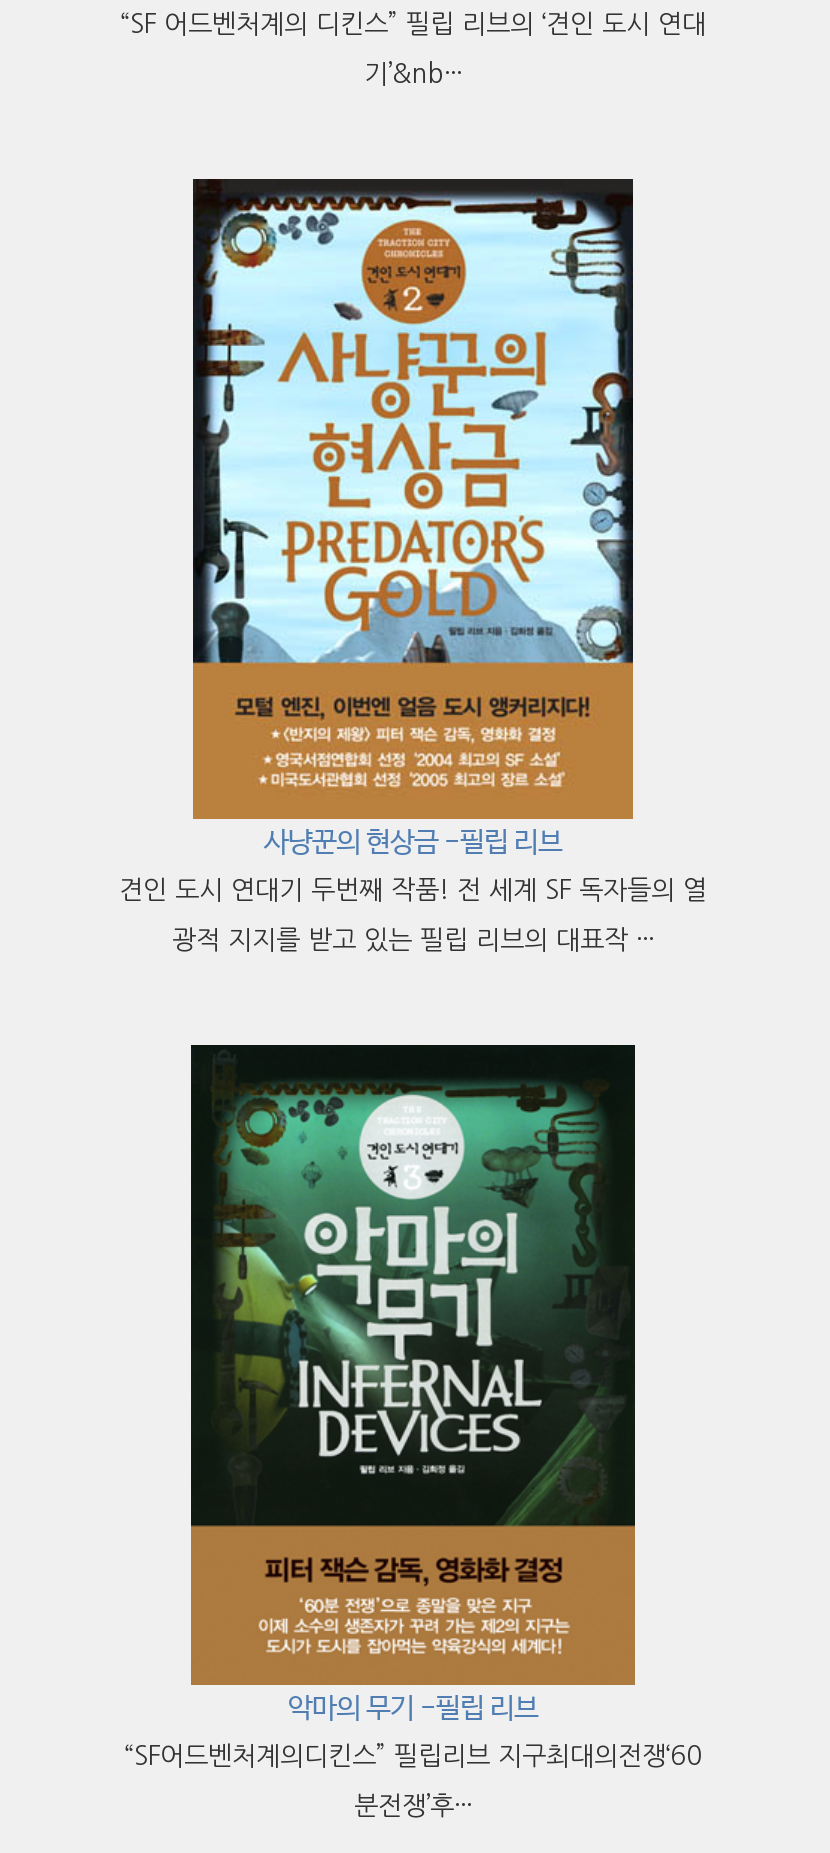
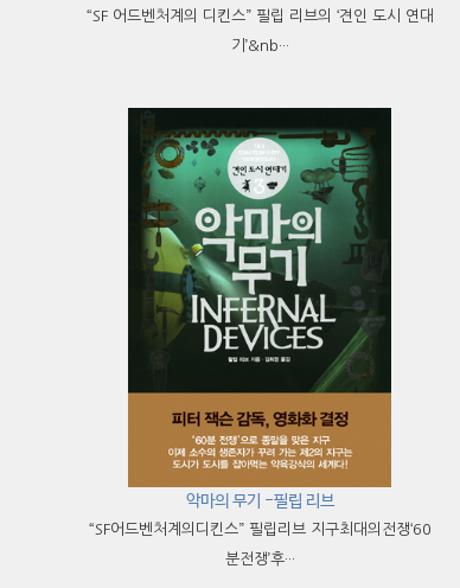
- [image]

- [image]
- 사냥꾼의 현상금 -필립 리브
- 견인 도시 연대기 두번째 작품! 전 세계 SF 독자들의 열
- 광적 지지를 받고 있는 필립 리브의 대표작 ···
